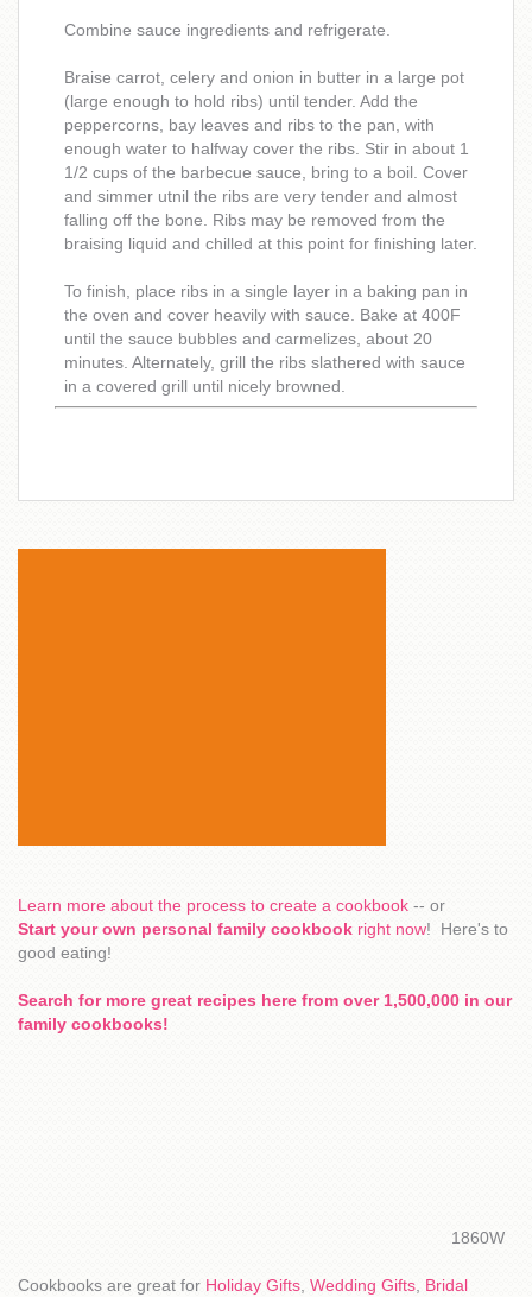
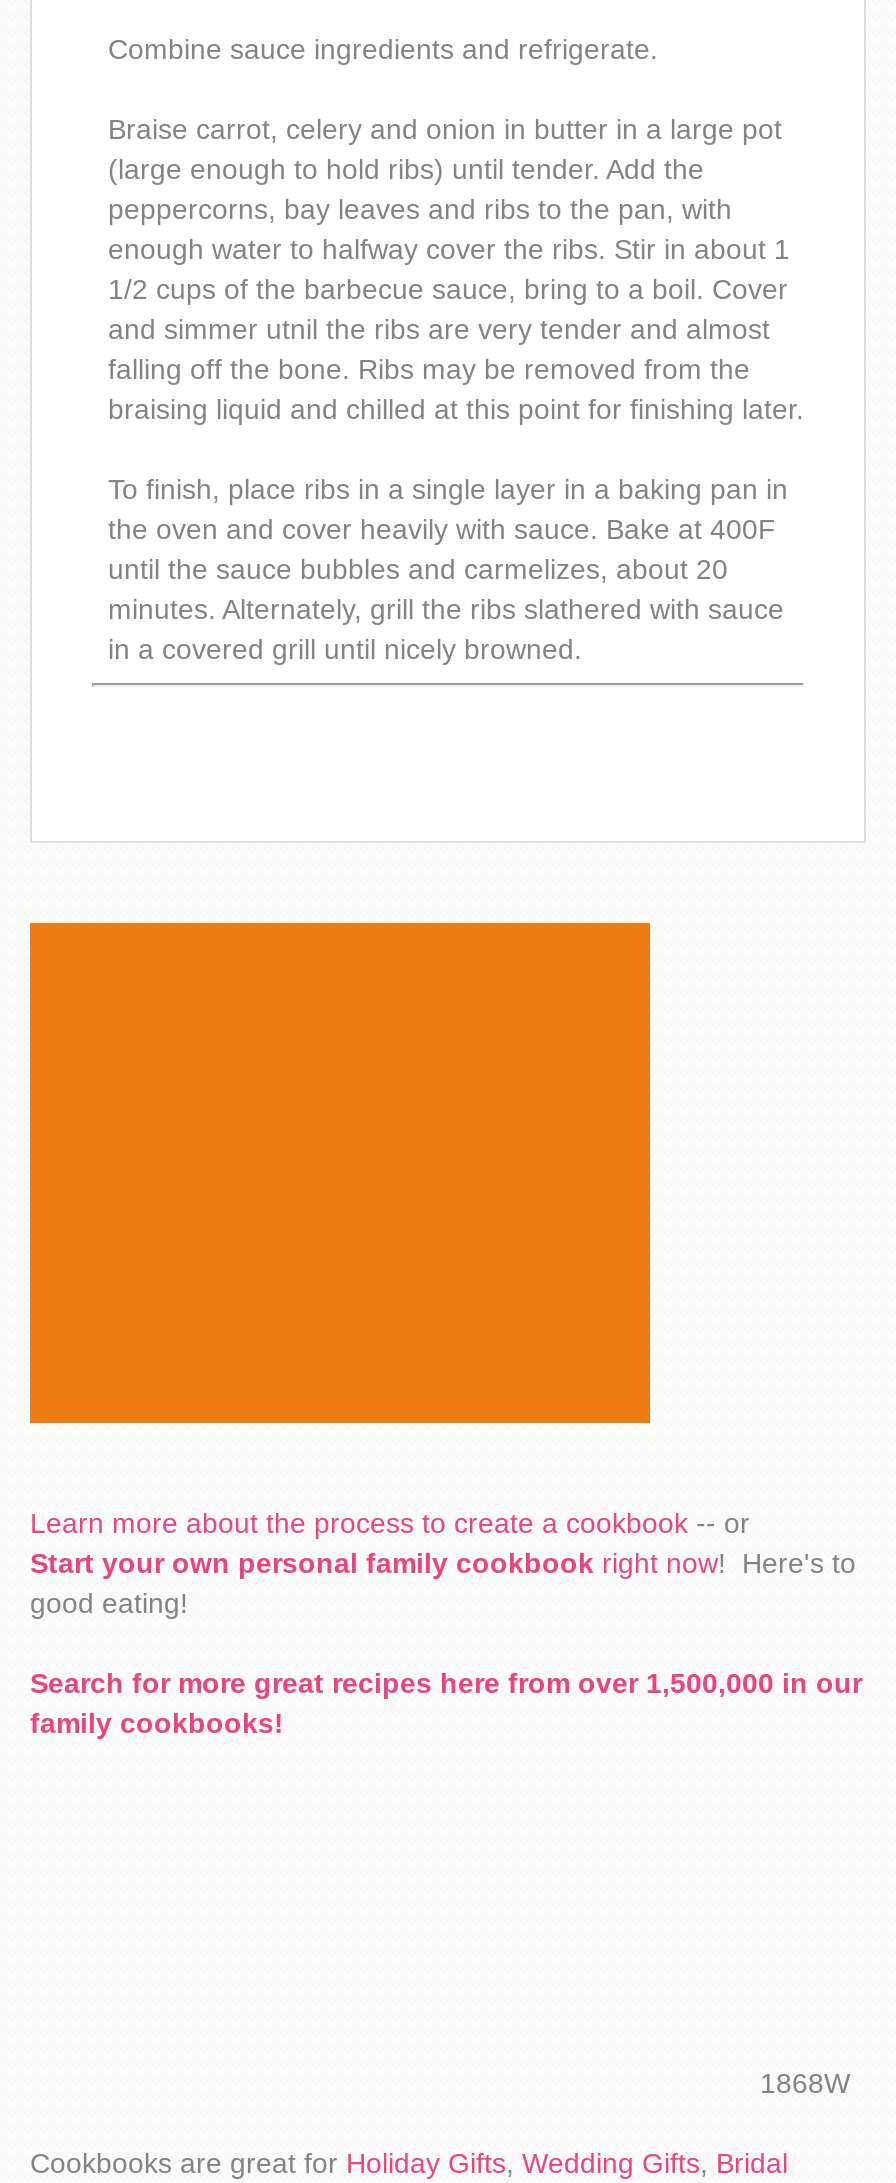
- 1860W
+ 1868W
